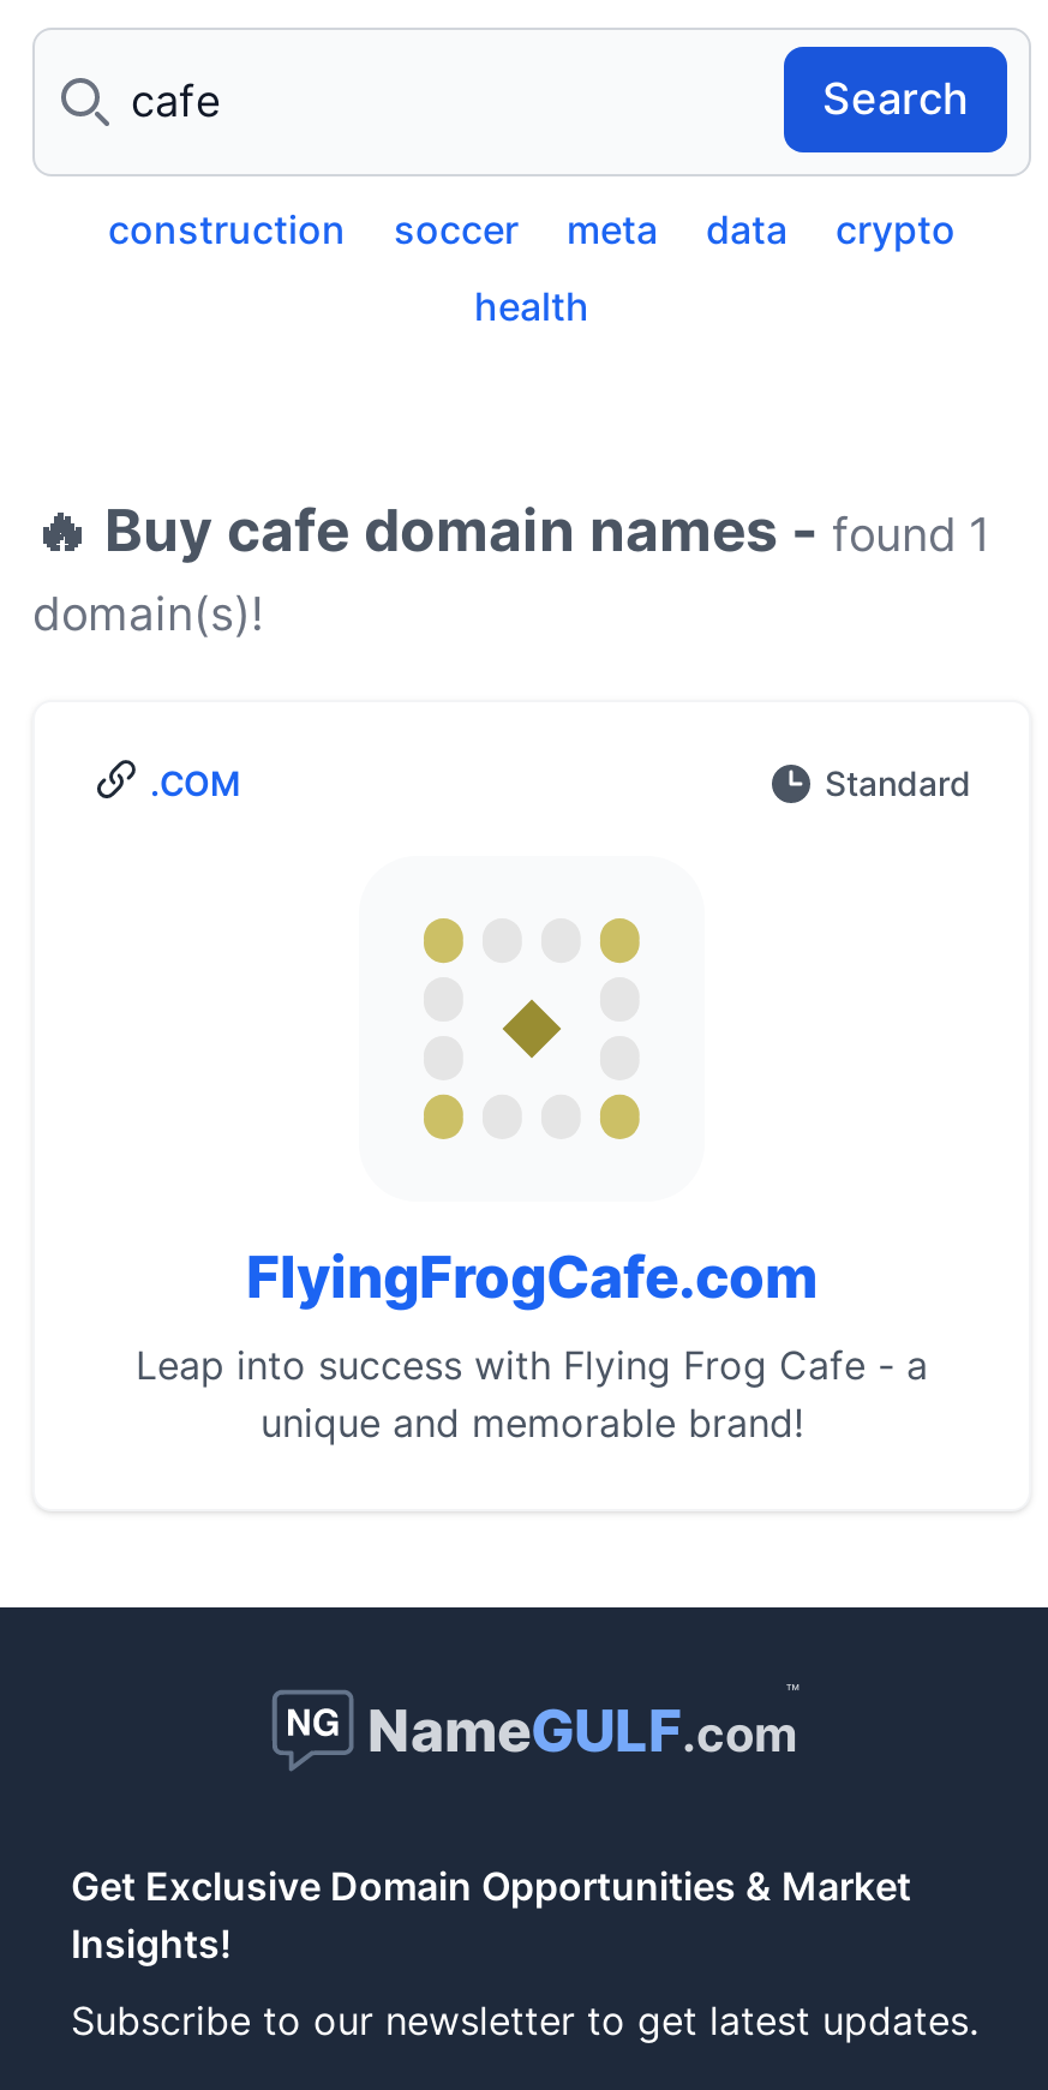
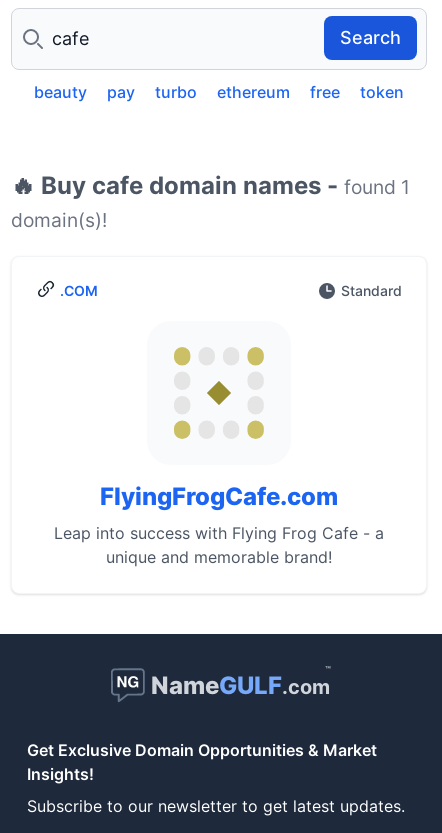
- construction
- soccer
- meta
- data
- crypto
- health
+ beauty
+ pay
+ turbo
+ ethereum
+ free
+ token
